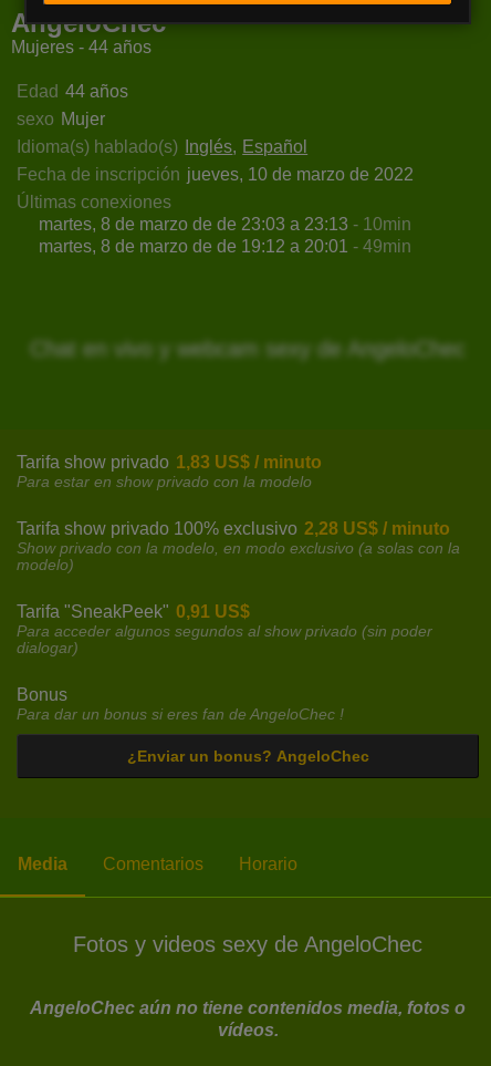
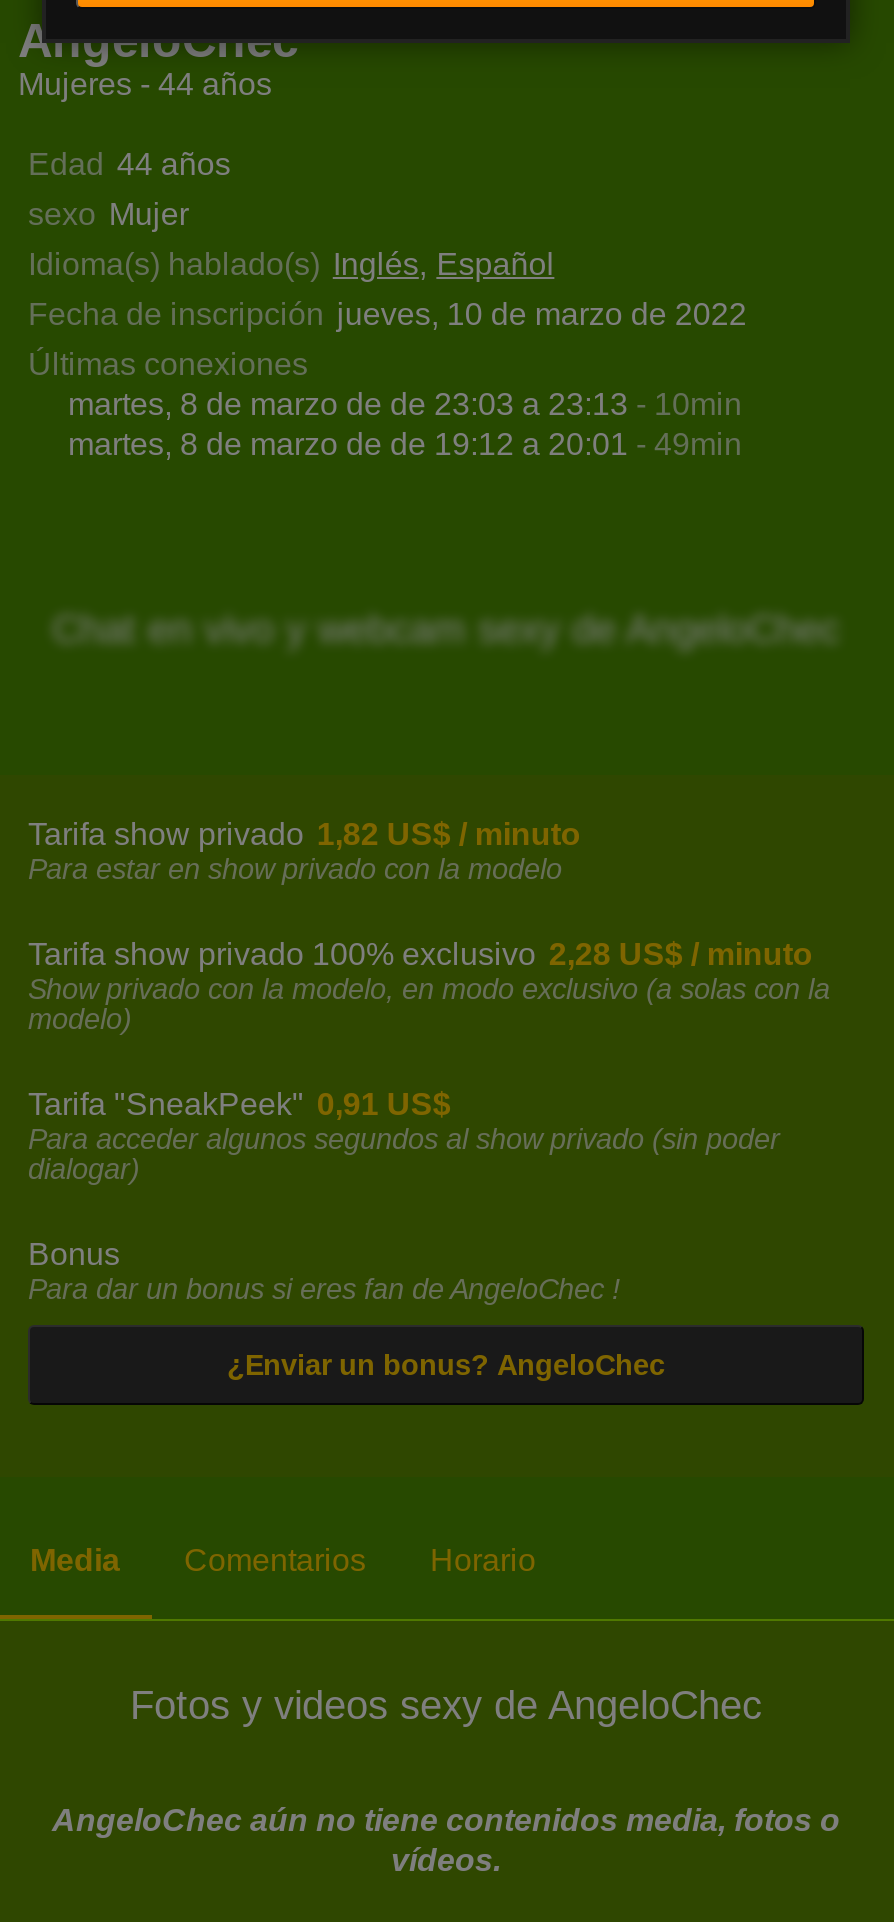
- Tarifa show privado 1,83 US$ / minuto
+ Tarifa show privado 1,82 US$ / minuto
